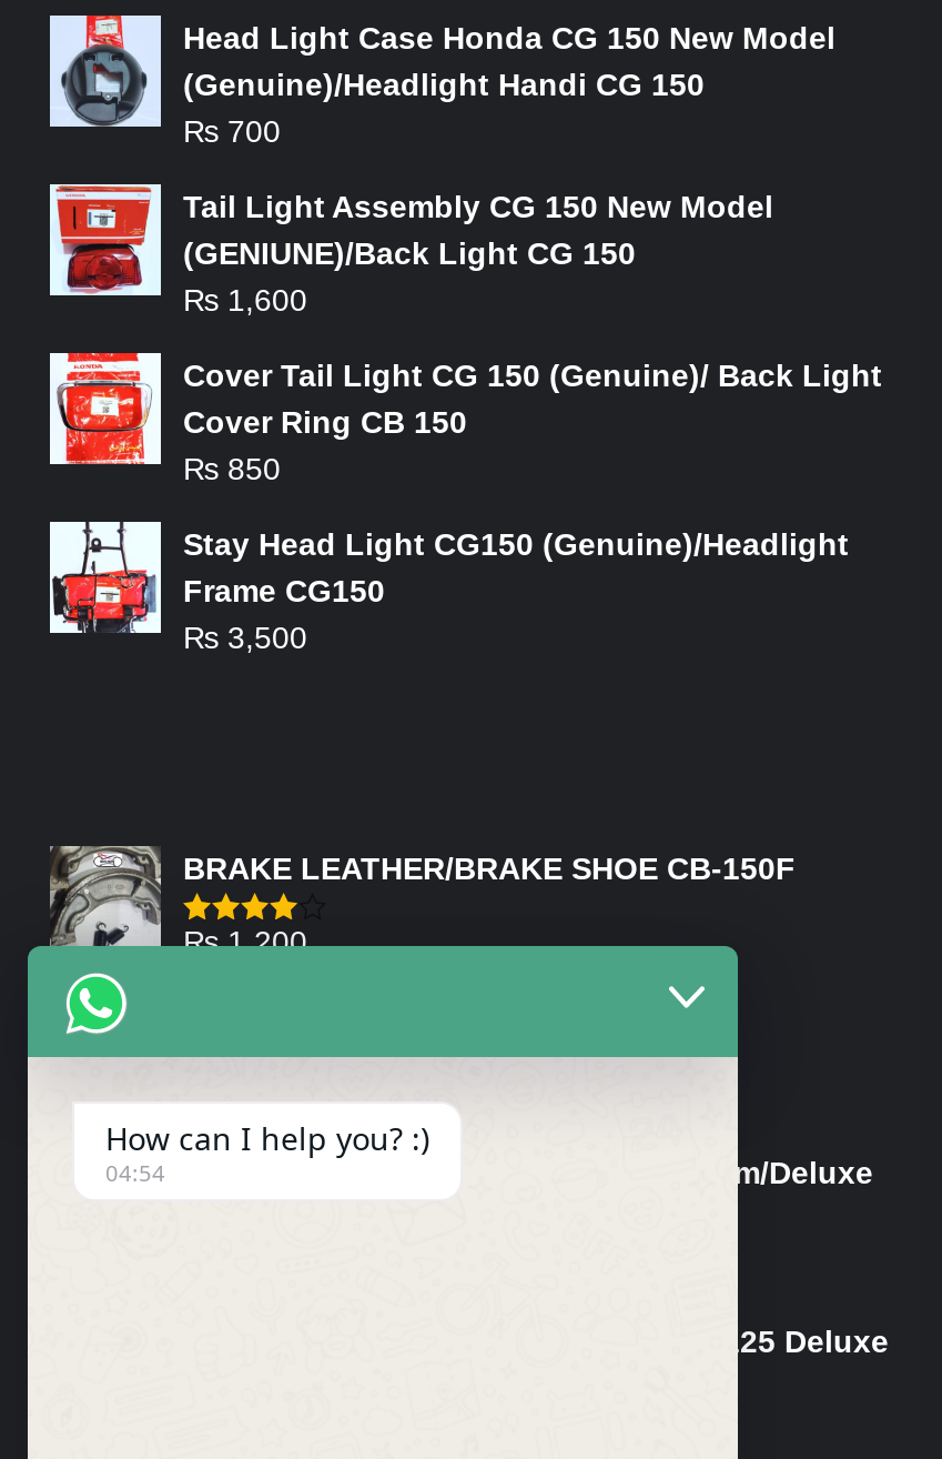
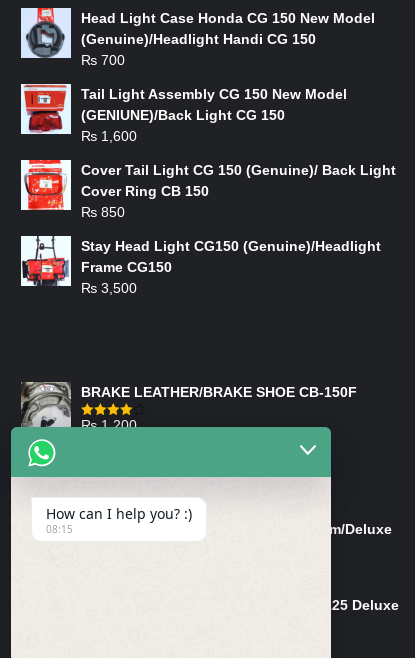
- 04:54
+ 08:15
